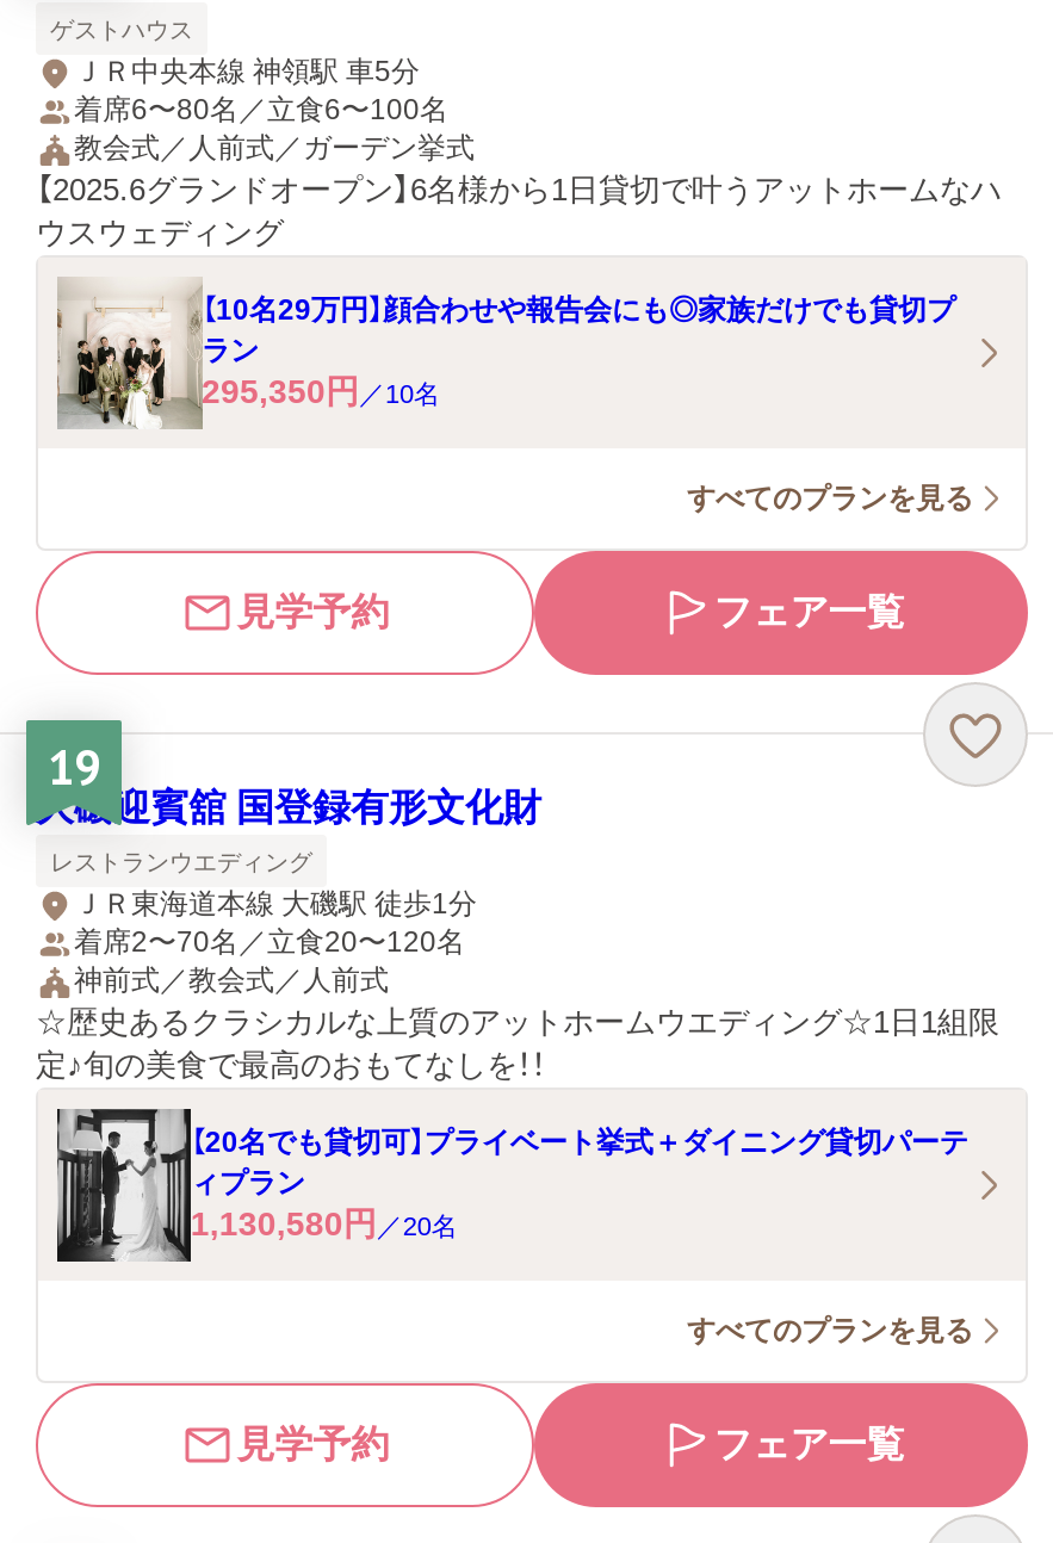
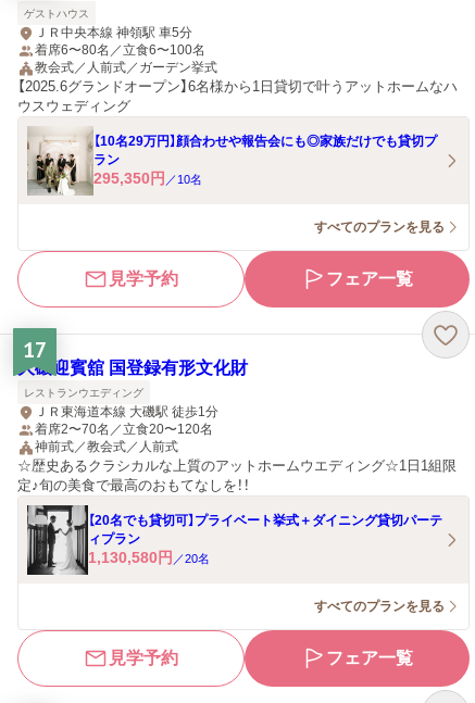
- 19
+ 17
